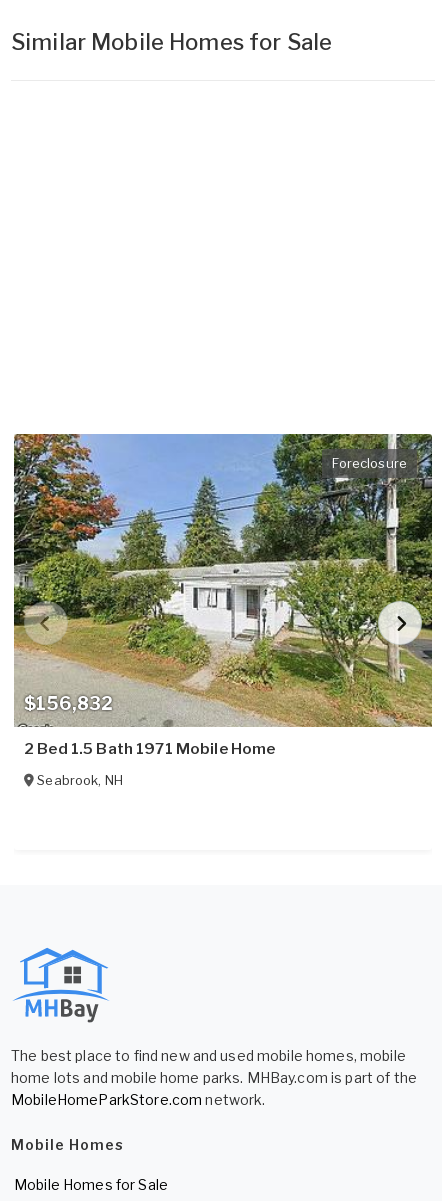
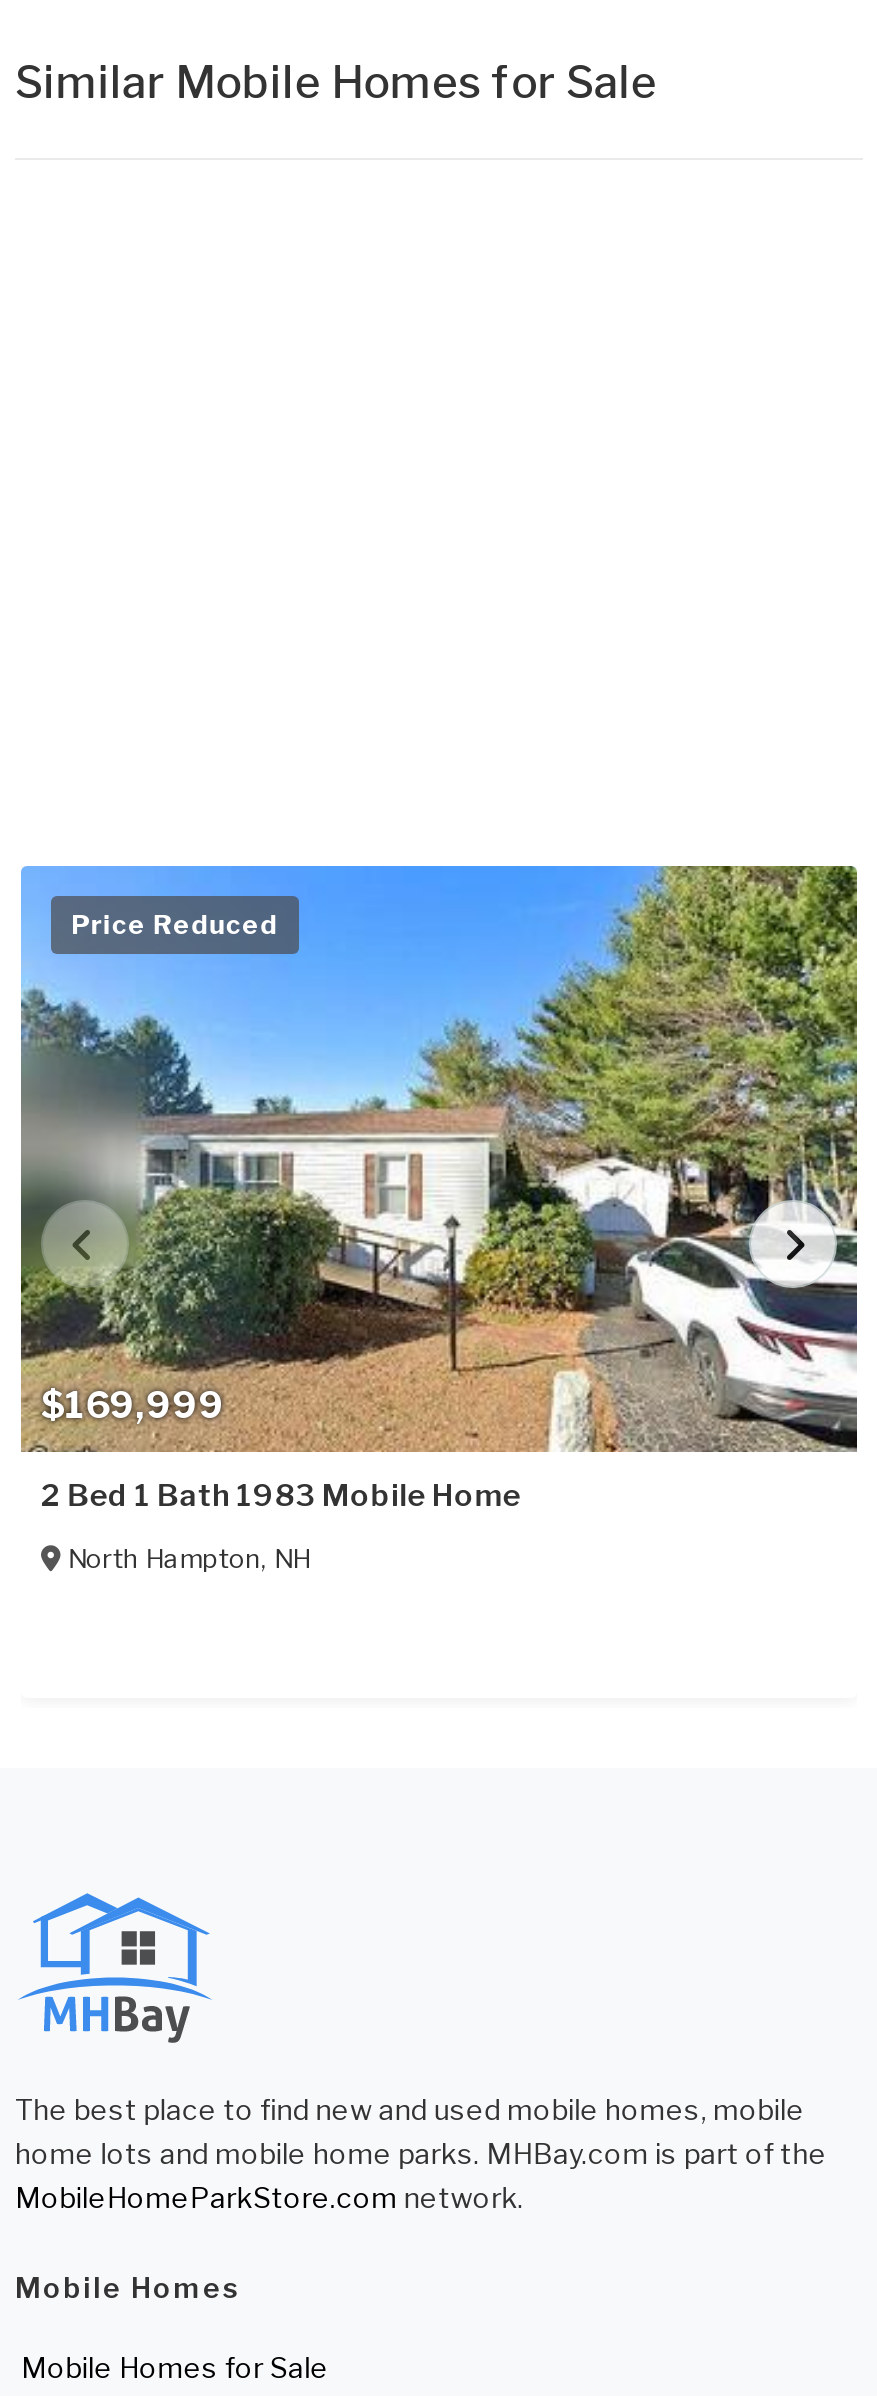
- [image]
- $156,832
+ [image]
+ $169,999

- Foreclosure
+ Price Reduced

- 2 Bed 1.5 Bath 1971 Mobile Home
+ 2 Bed 1 Bath 1983 Mobile Home

- Seabrook, NH
+ North Hampton, NH
